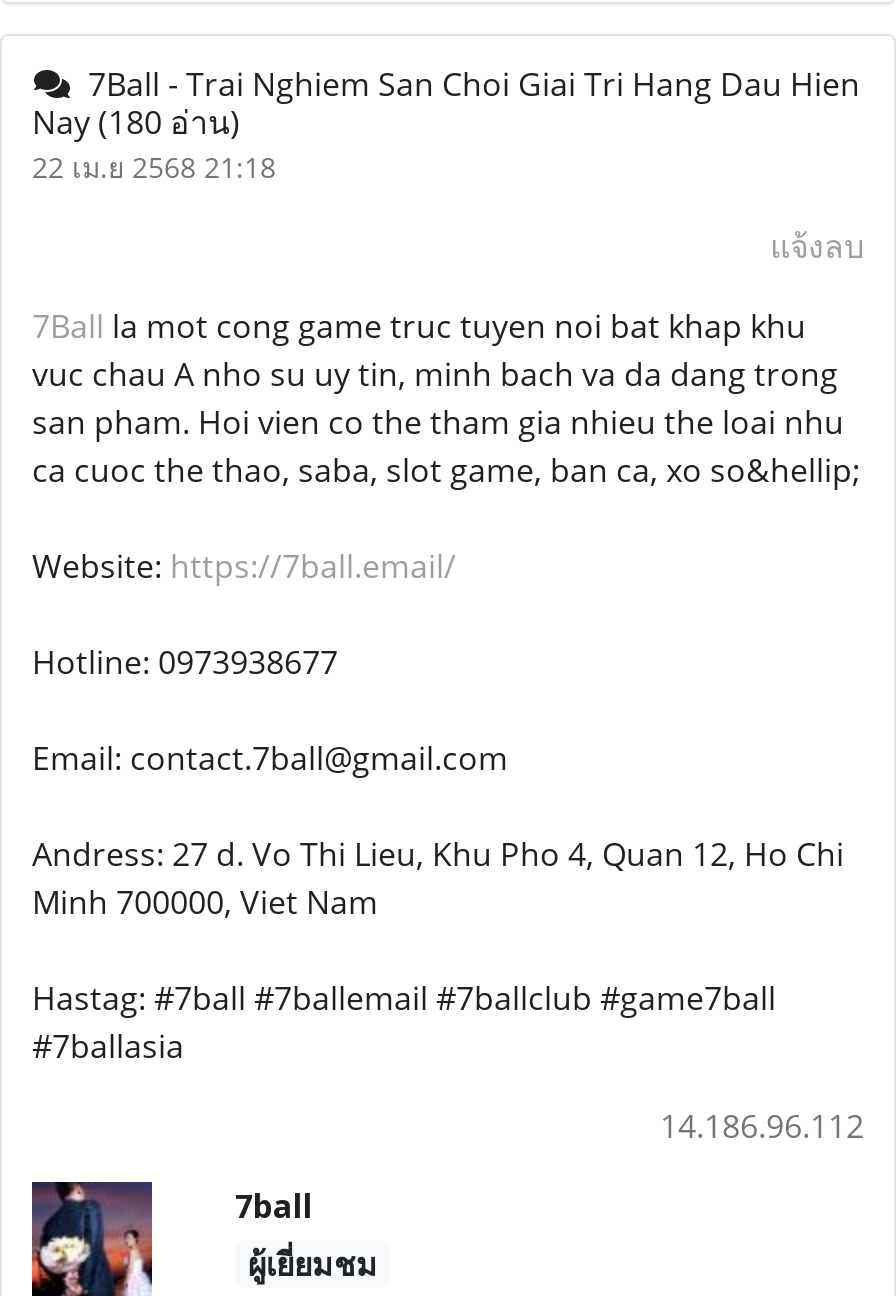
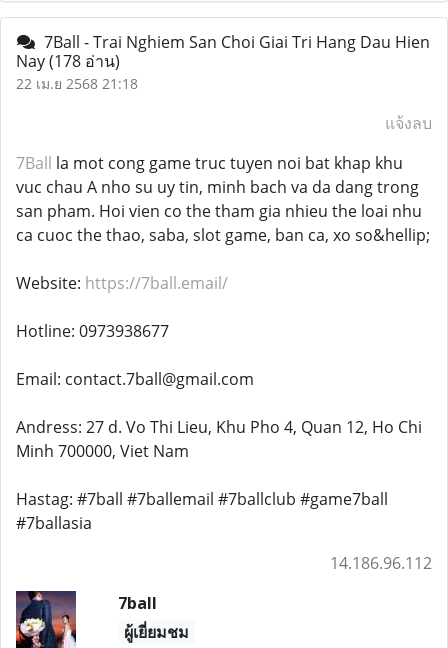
- Nay (180 อ่าน)
+ Nay (178 อ่าน)
